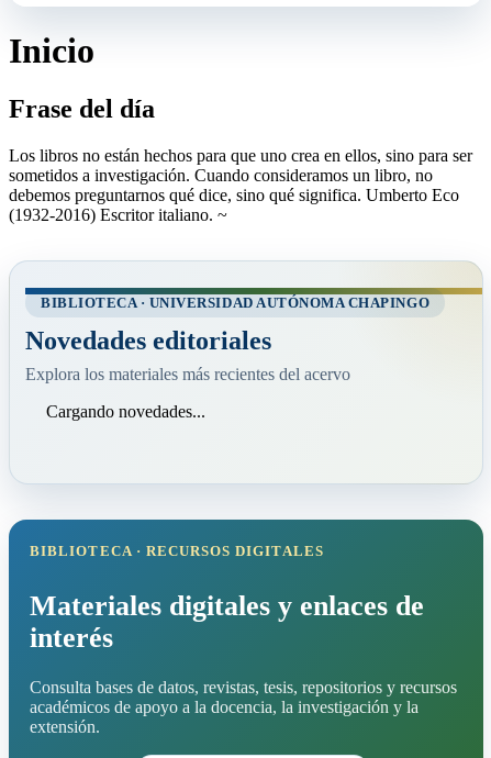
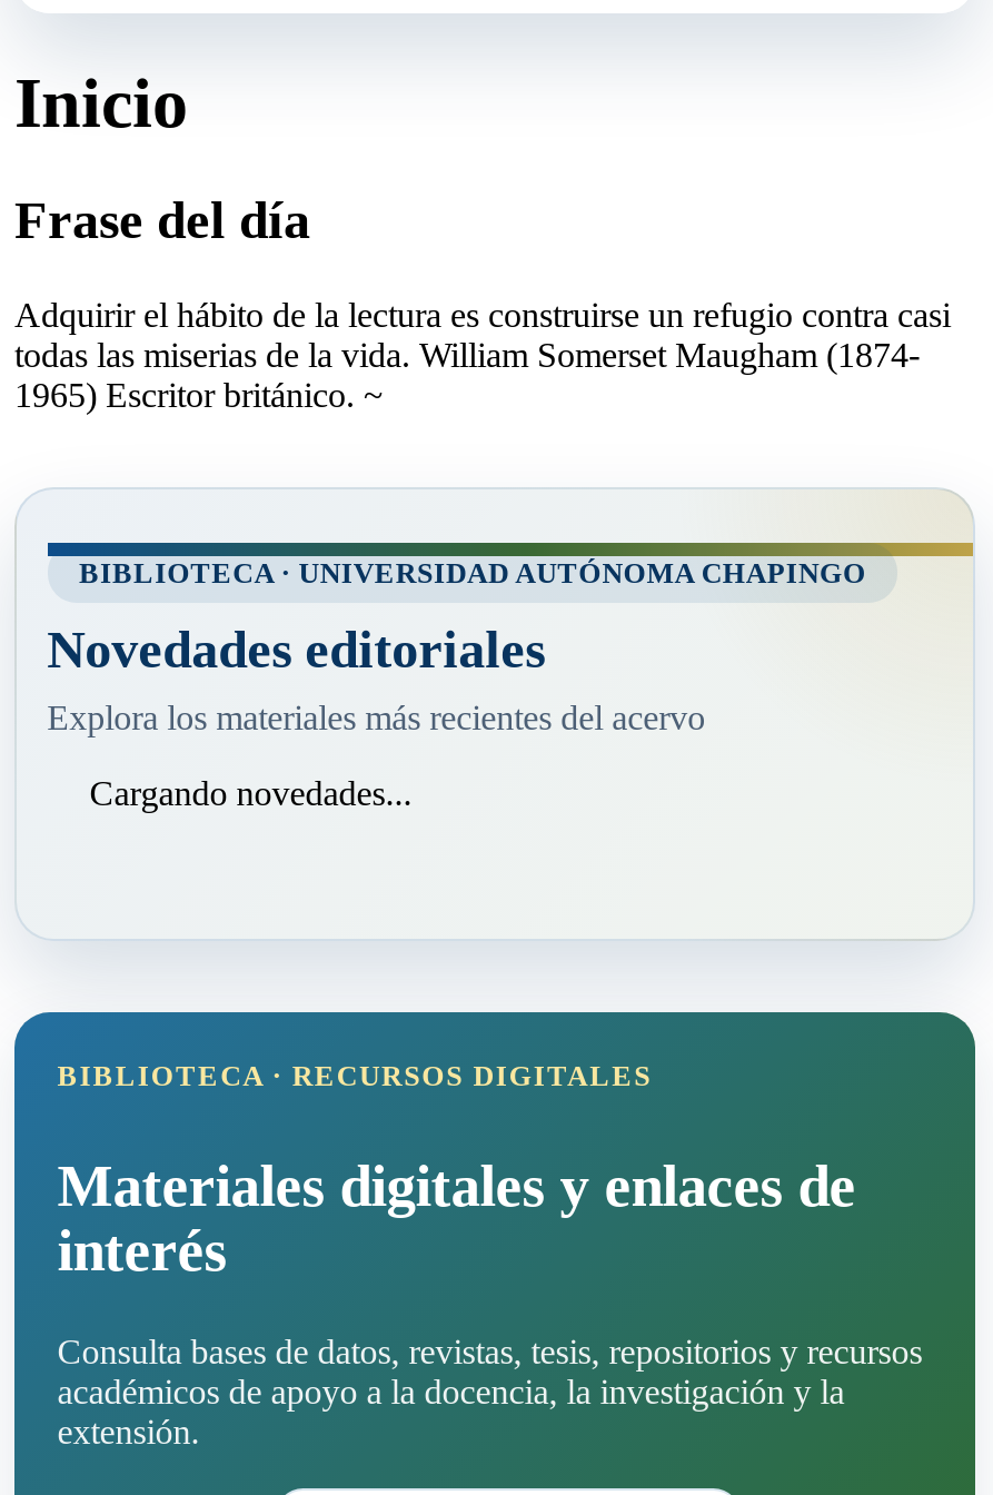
- Los libros no están hechos para que uno crea en ellos, sino para ser
- sometidos a investigación. Cuando consideramos un libro, no
- debemos preguntarnos qué dice, sino qué significa. Umberto Eco
- (1932-2016) Escritor italiano. ~
+ Adquirir el hábito de la lectura es construirse un refugio contra casi
+ todas las miserias de la vida. William Somerset Maugham (1874-
+ 1965) Escritor británico. ~
